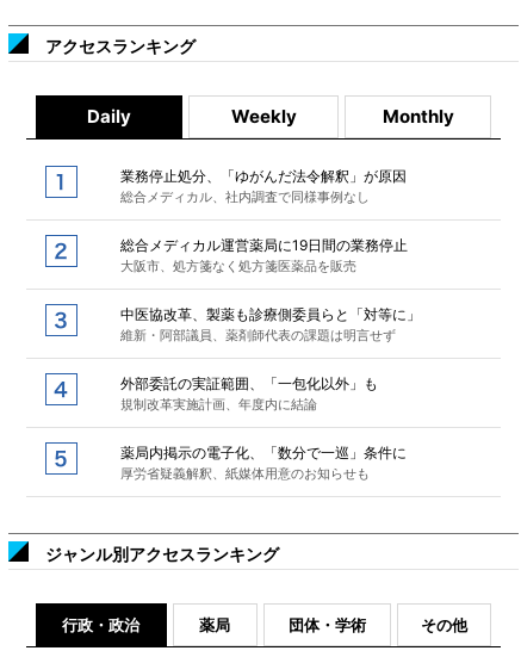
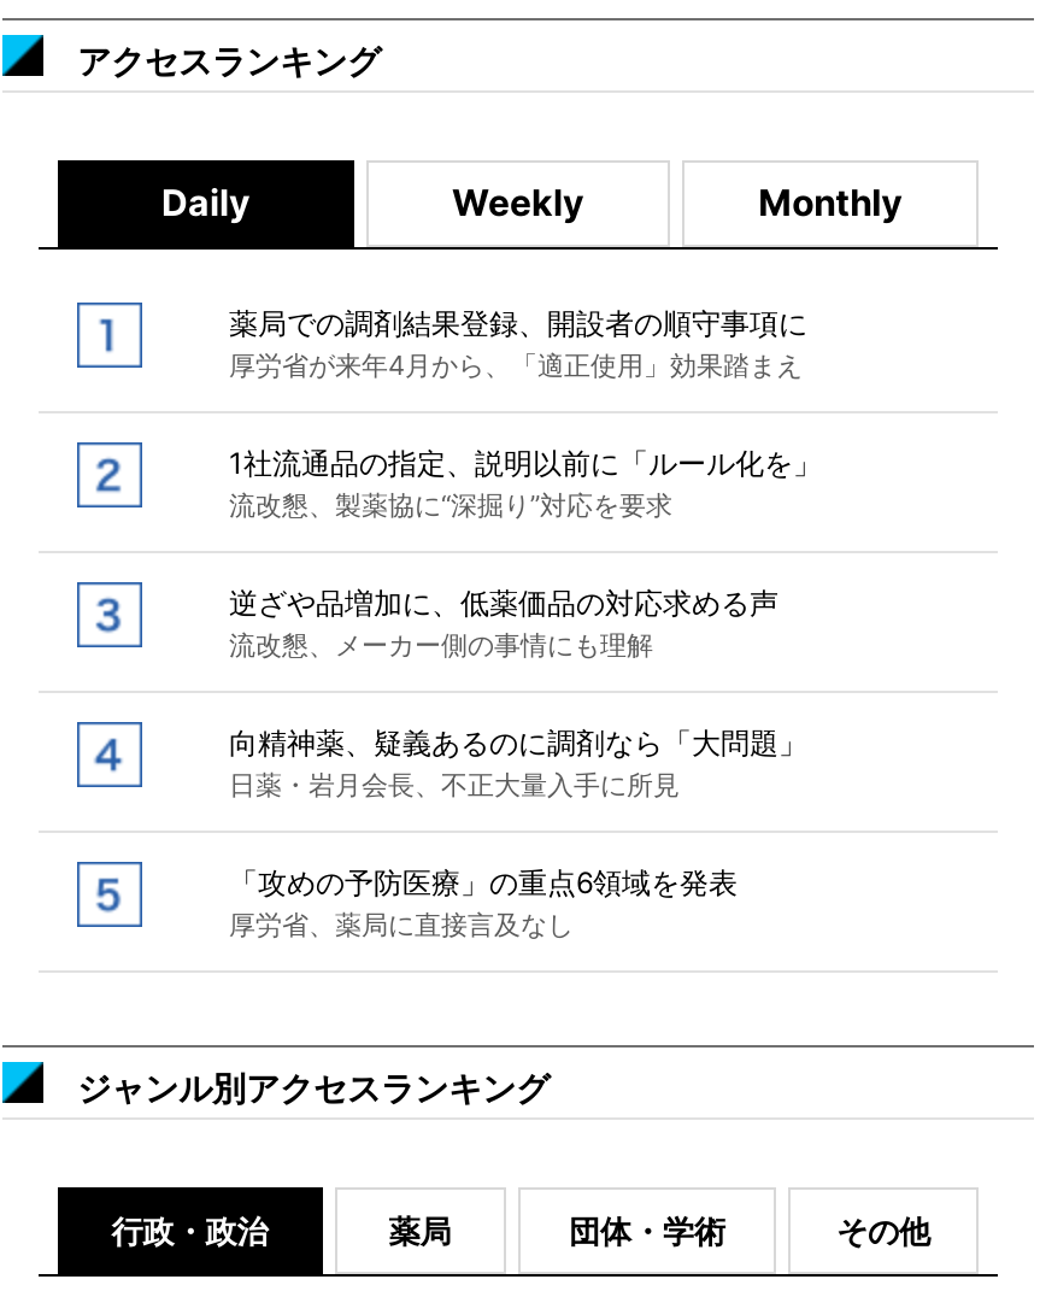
- 業務停止処分、「ゆがんだ法令解釈」が原因
- 総合メディカル、社内調査で同様事例なし
+ 薬局での調剤結果登録、開設者の順守事項に
+ 厚労省が来年4月から、「適正使用」効果踏まえ

- 総合メディカル運営薬局に19日間の業務停止
- 大阪市、処方箋なく処方箋医薬品を販売
+ 1社流通品の指定、説明以前に「ルール化を」
+ 流改懇、製薬協に“深掘り”対応を要求

- 中医協改革、製薬も診療側委員らと「対等に」
- 維新・阿部議員、薬剤師代表の課題は明言せず
+ 逆ざや品増加に、低薬価品の対応求める声
+ 流改懇、メーカー側の事情にも理解

- 外部委託の実証範囲、「一包化以外」も
- 規制改革実施計画、年度内に結論
+ 向精神薬、疑義あるのに調剤なら「大問題」
+ 日薬・岩月会長、不正大量入手に所見

- 薬局内掲示の電子化、「数分で一巡」条件に
- 厚労省疑義解釈、紙媒体用意のお知らせも
+ 「攻めの予防医療」の重点6領域を発表
+ 厚労省、薬局に直接言及なし
